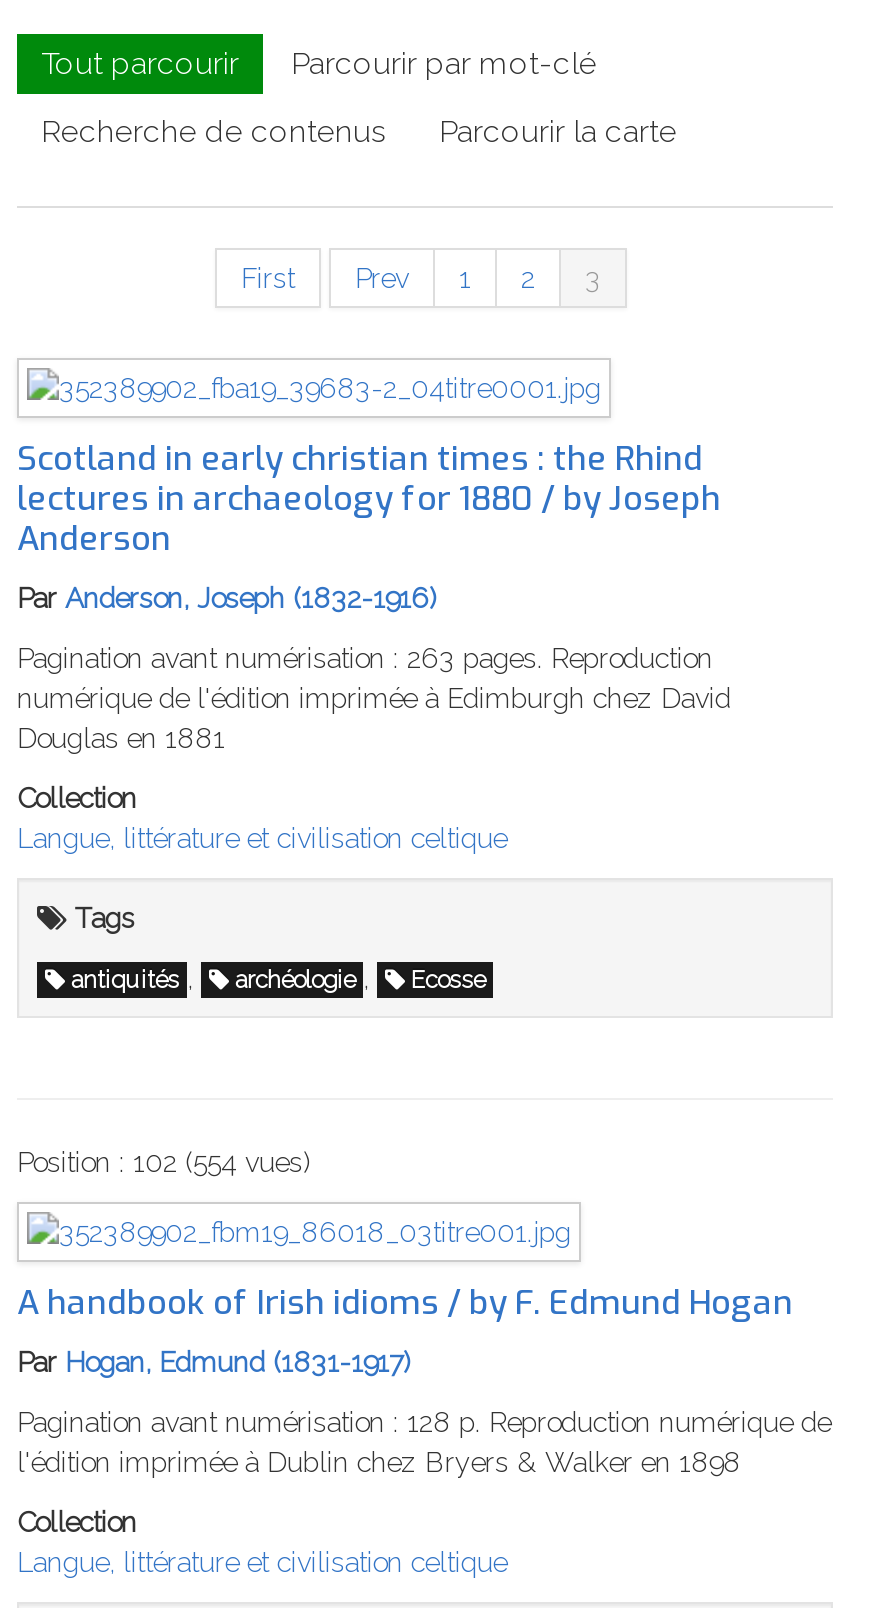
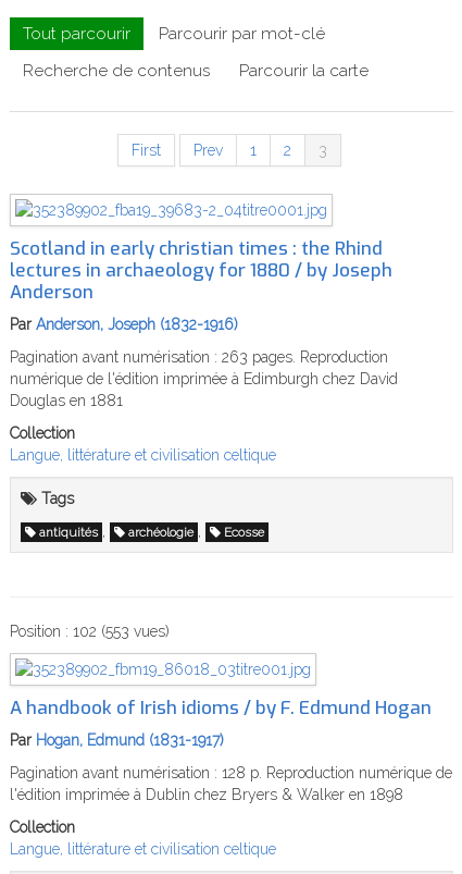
- Position : 102 (554 vues)
+ Position : 102 (553 vues)
